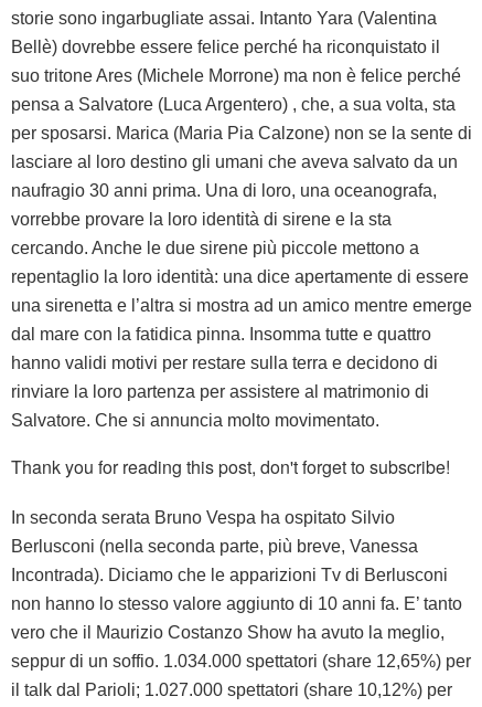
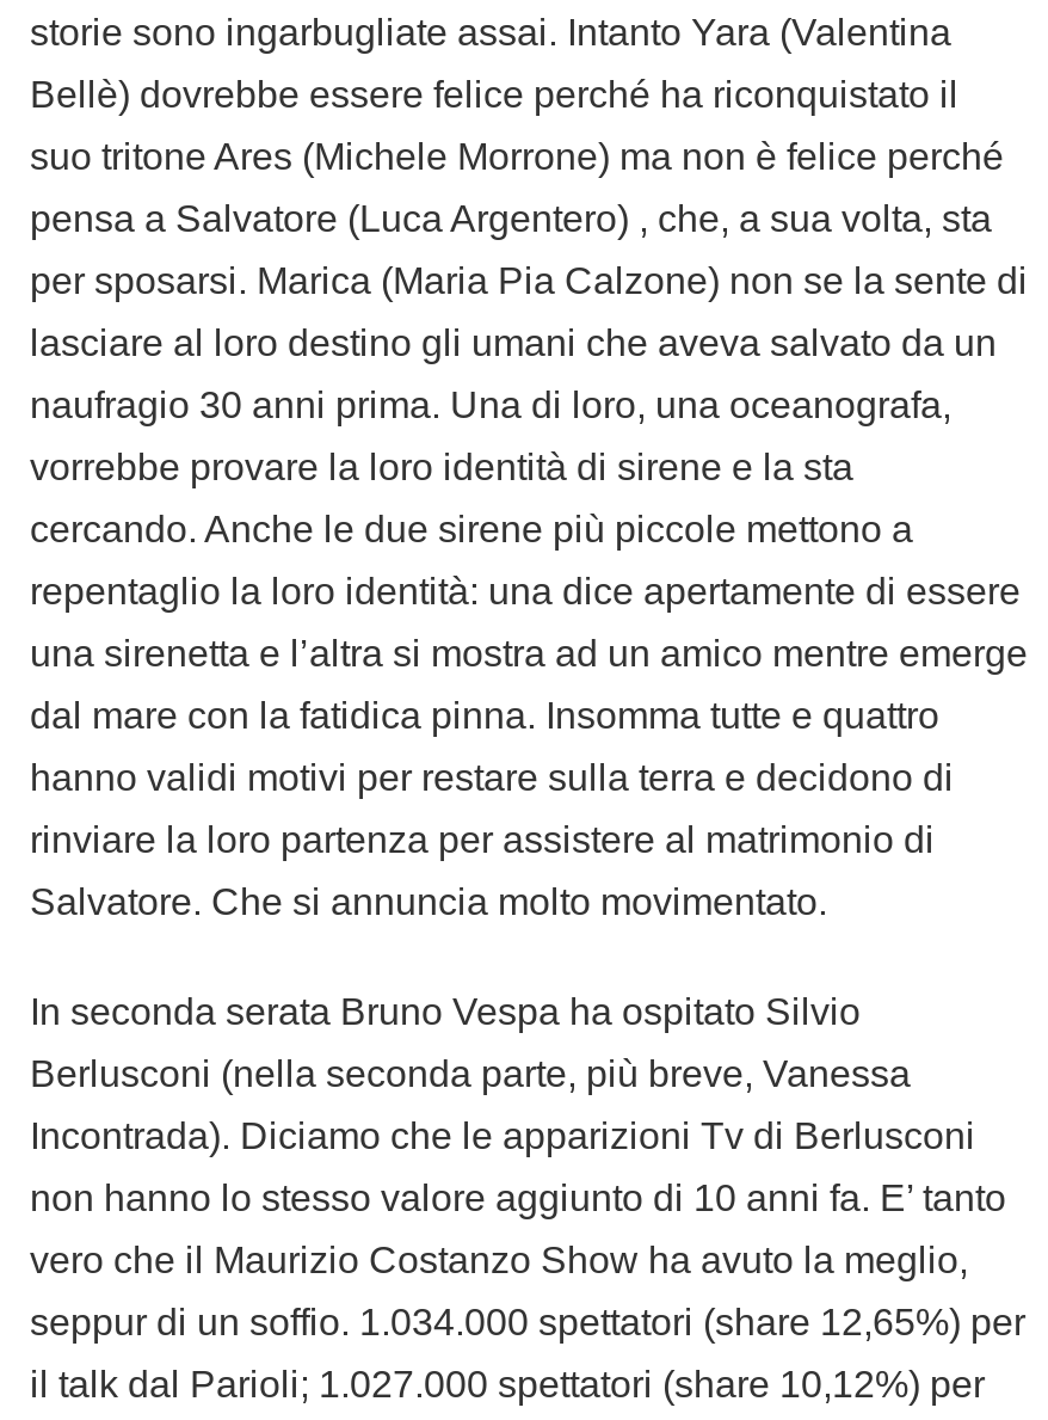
- Thank you for reading this post, don't forget to subscribe!
